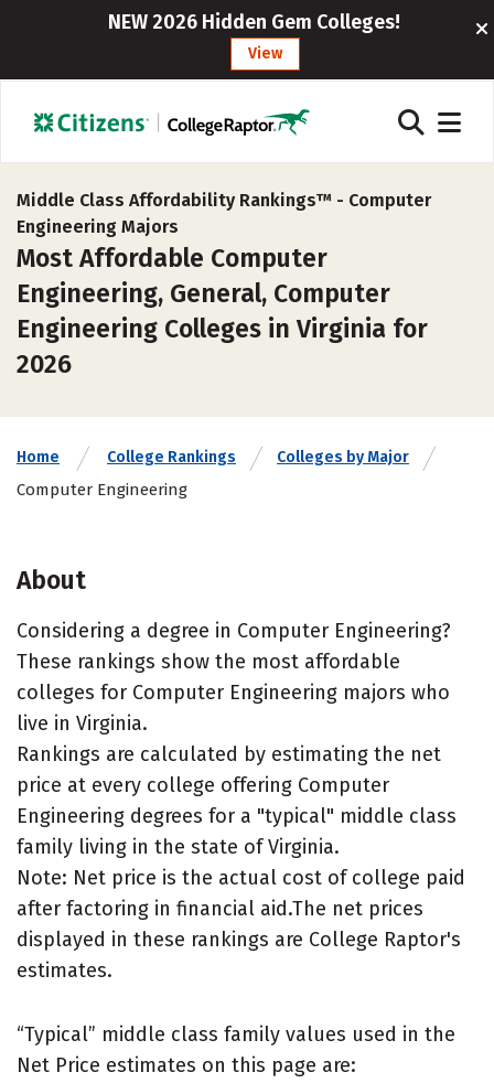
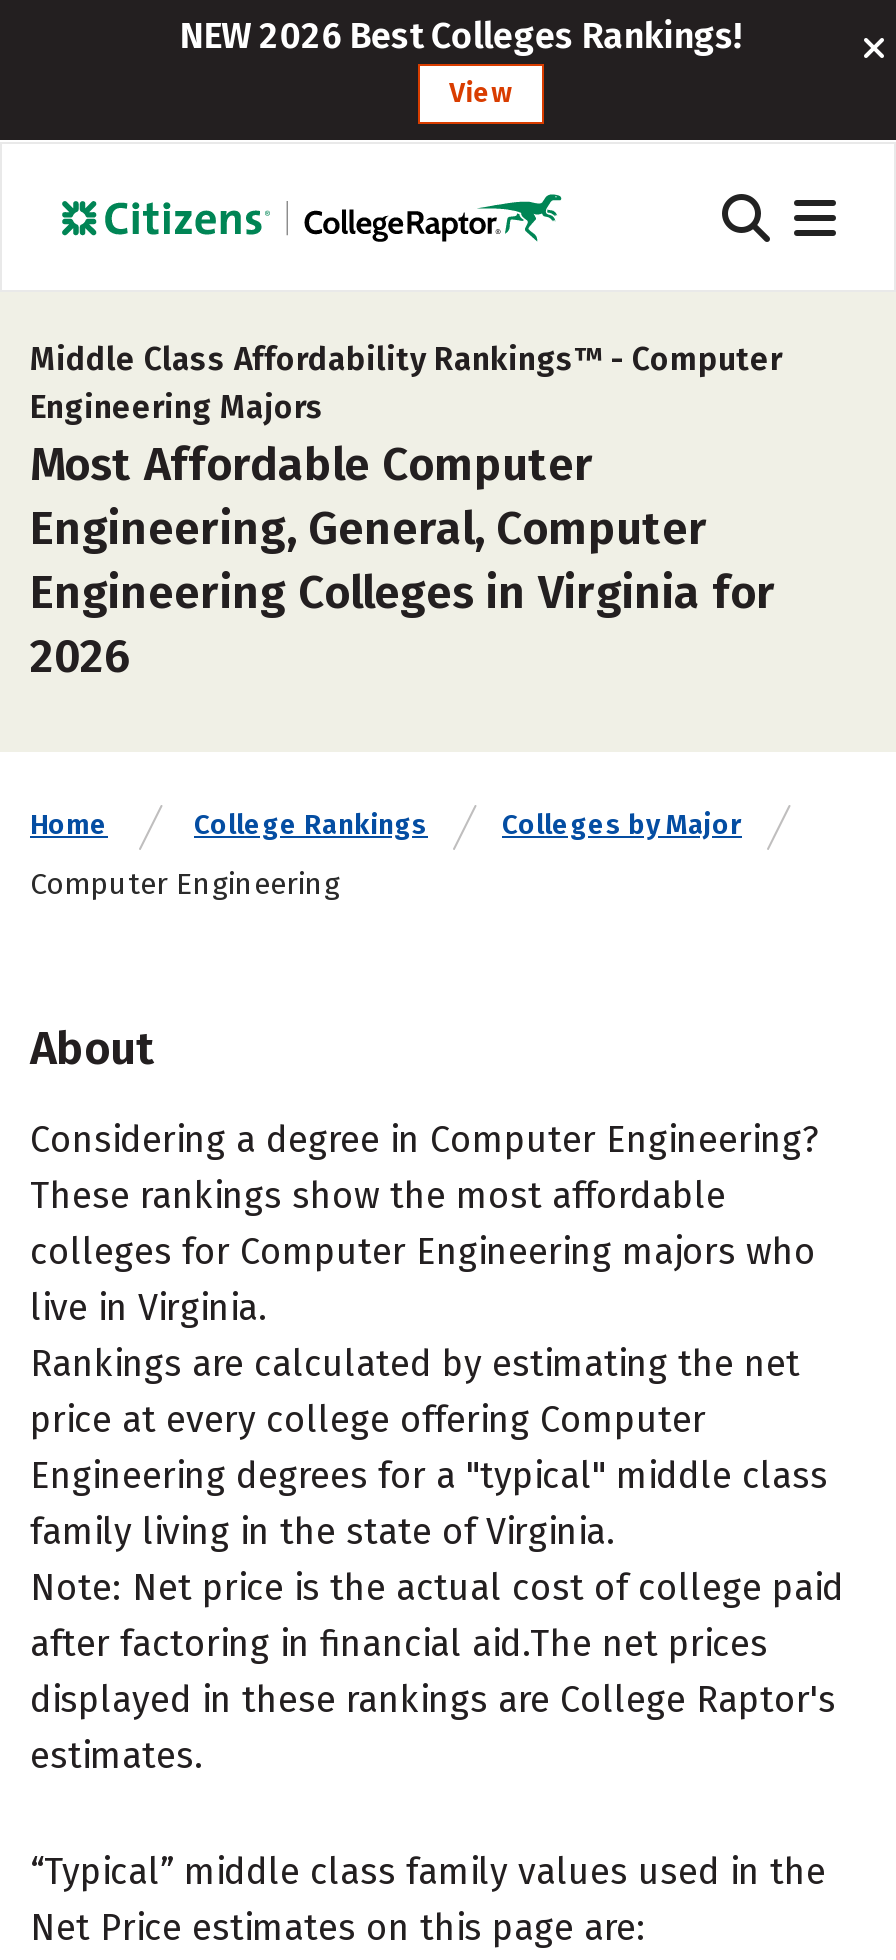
- NEW 2026 Hidden Gem Colleges!
+ NEW 2026 Best Colleges Rankings!
